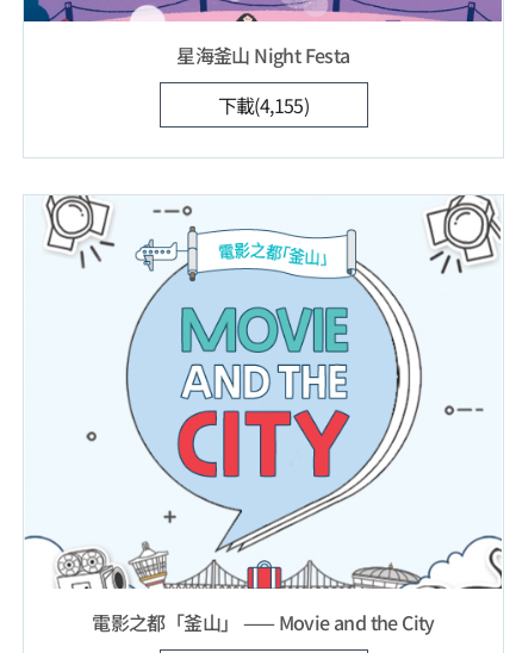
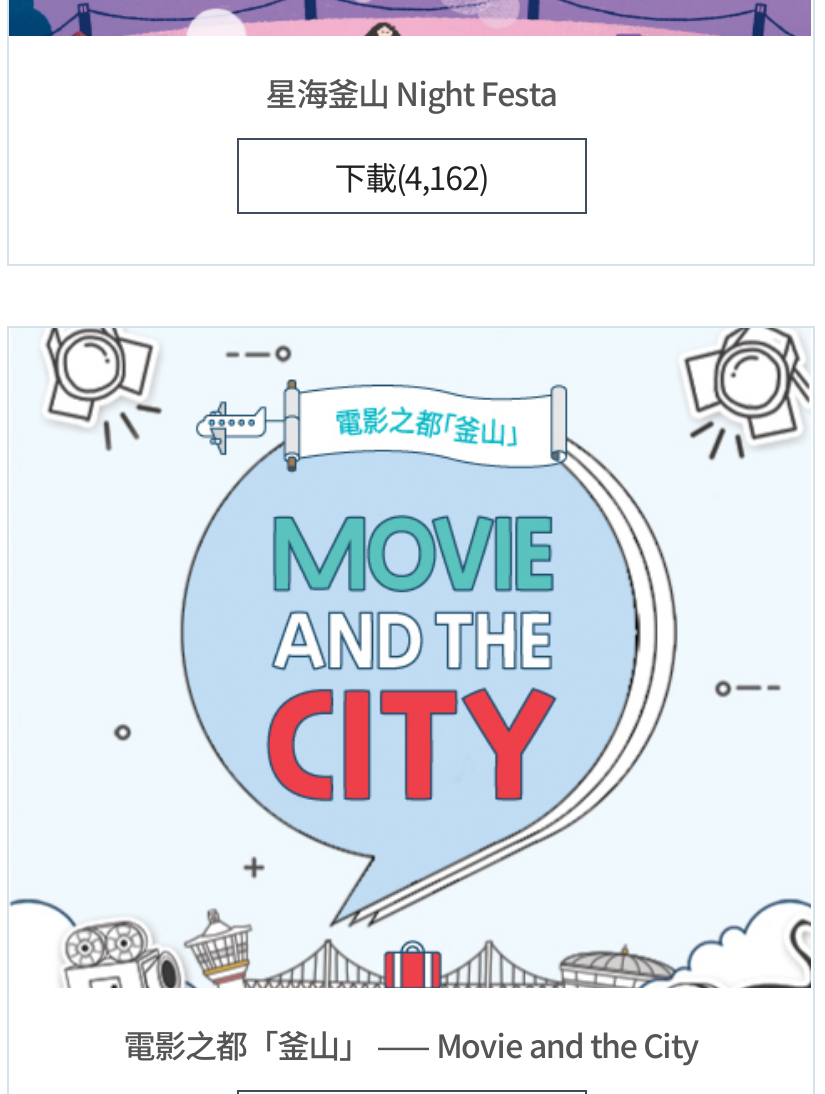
- 下載(4,155)
+ 下載(4,162)
